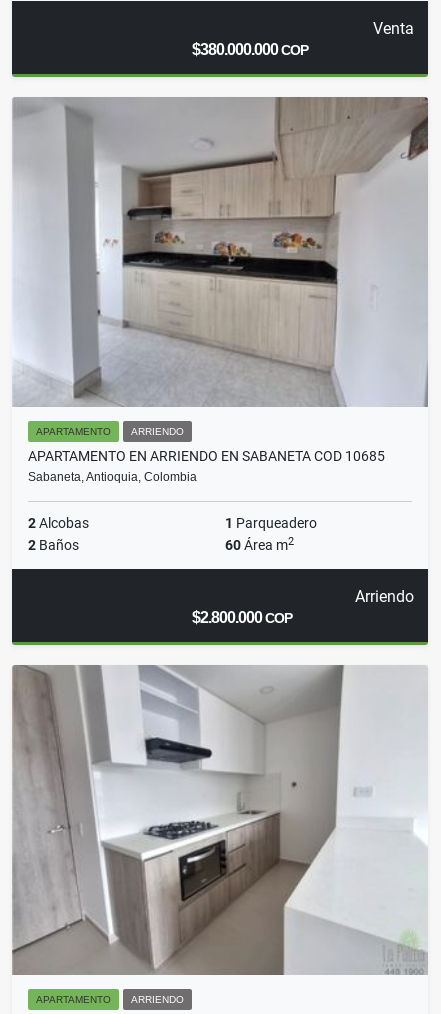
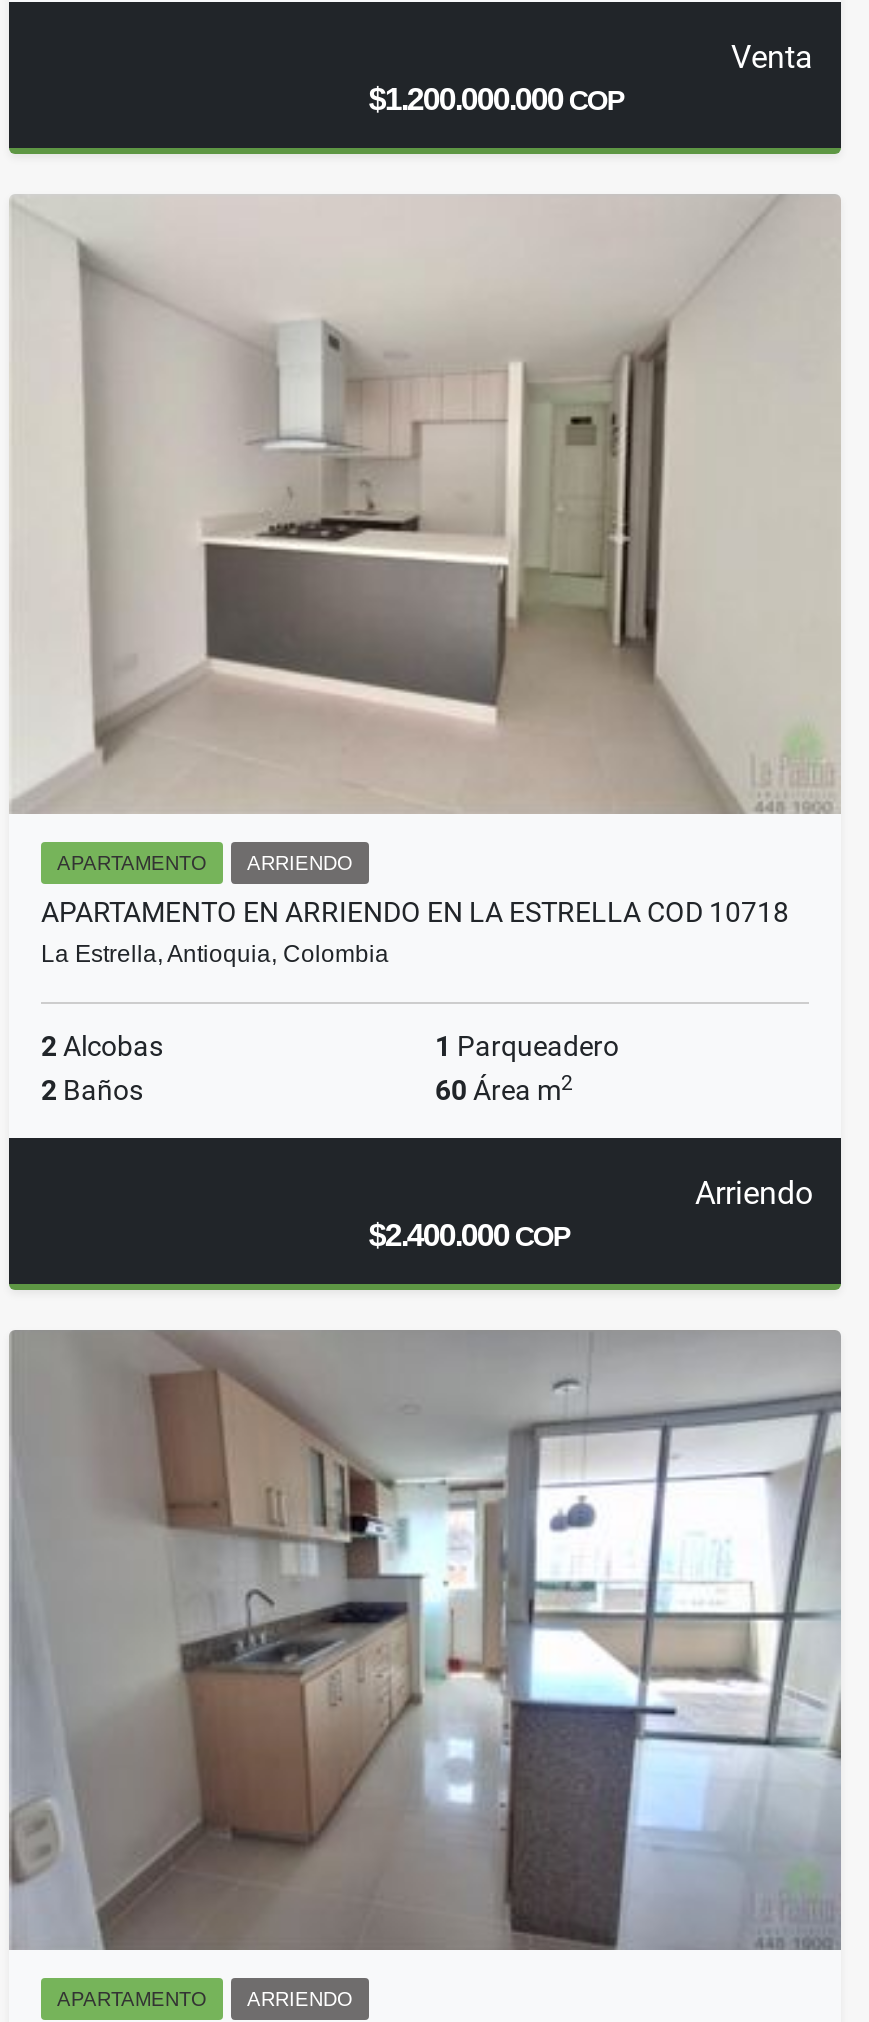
- $380.000.000 COP
+ $1.200.000.000 COP

- [image]
+ [image]

- APARTAMENTO EN ARRIENDO EN SABANETA COD 10685
- Sabaneta, Antioquia, Colombia
+ APARTAMENTO EN ARRIENDO EN LA ESTRELLA COD 10718
+ La Estrella, Antioquia, Colombia

- $2.800.000 COP
+ $2.400.000 COP

- [image]
+ [image]
